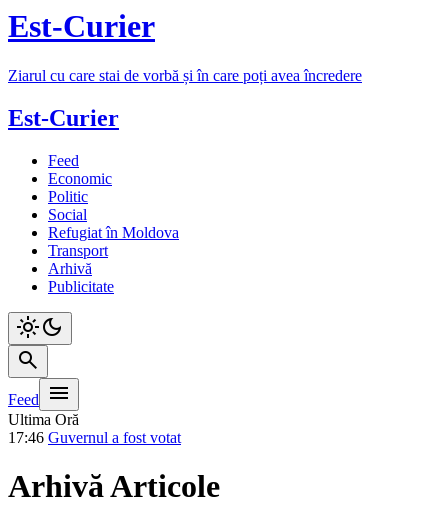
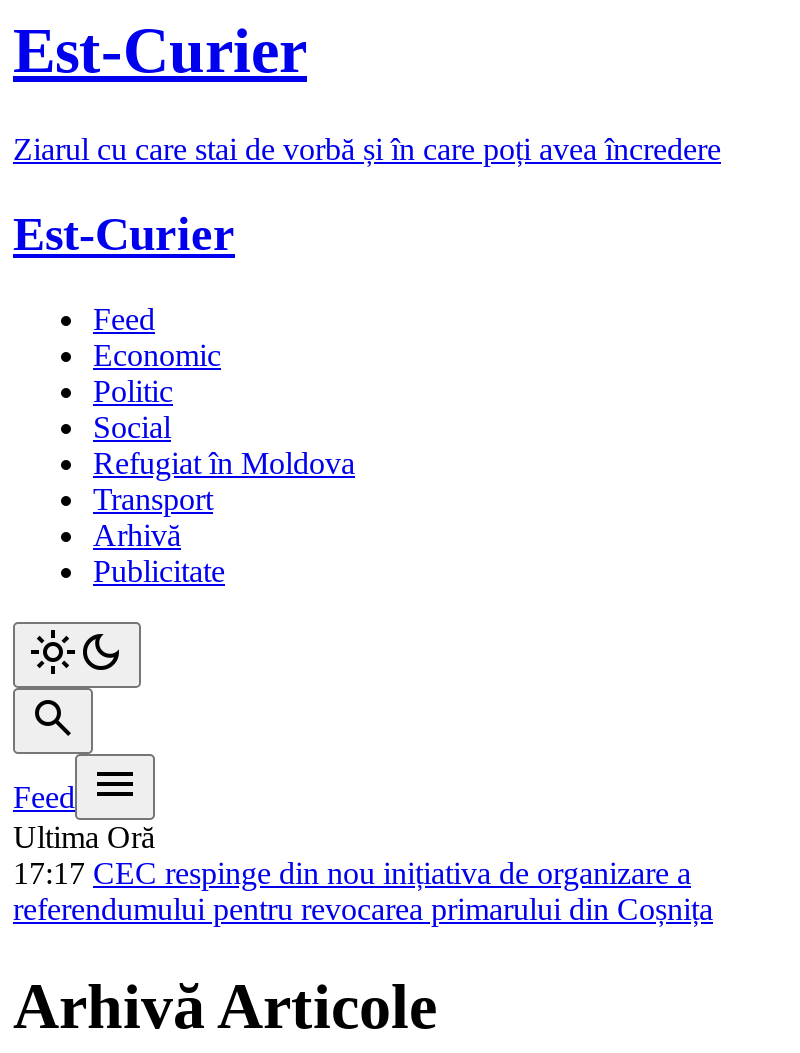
- 17:46 Guvernul a fost votat
+ 17:17 CEC respinge din nou inițiativa de organizare a
+ referendumului pentru revocarea primarului din Coșnița
